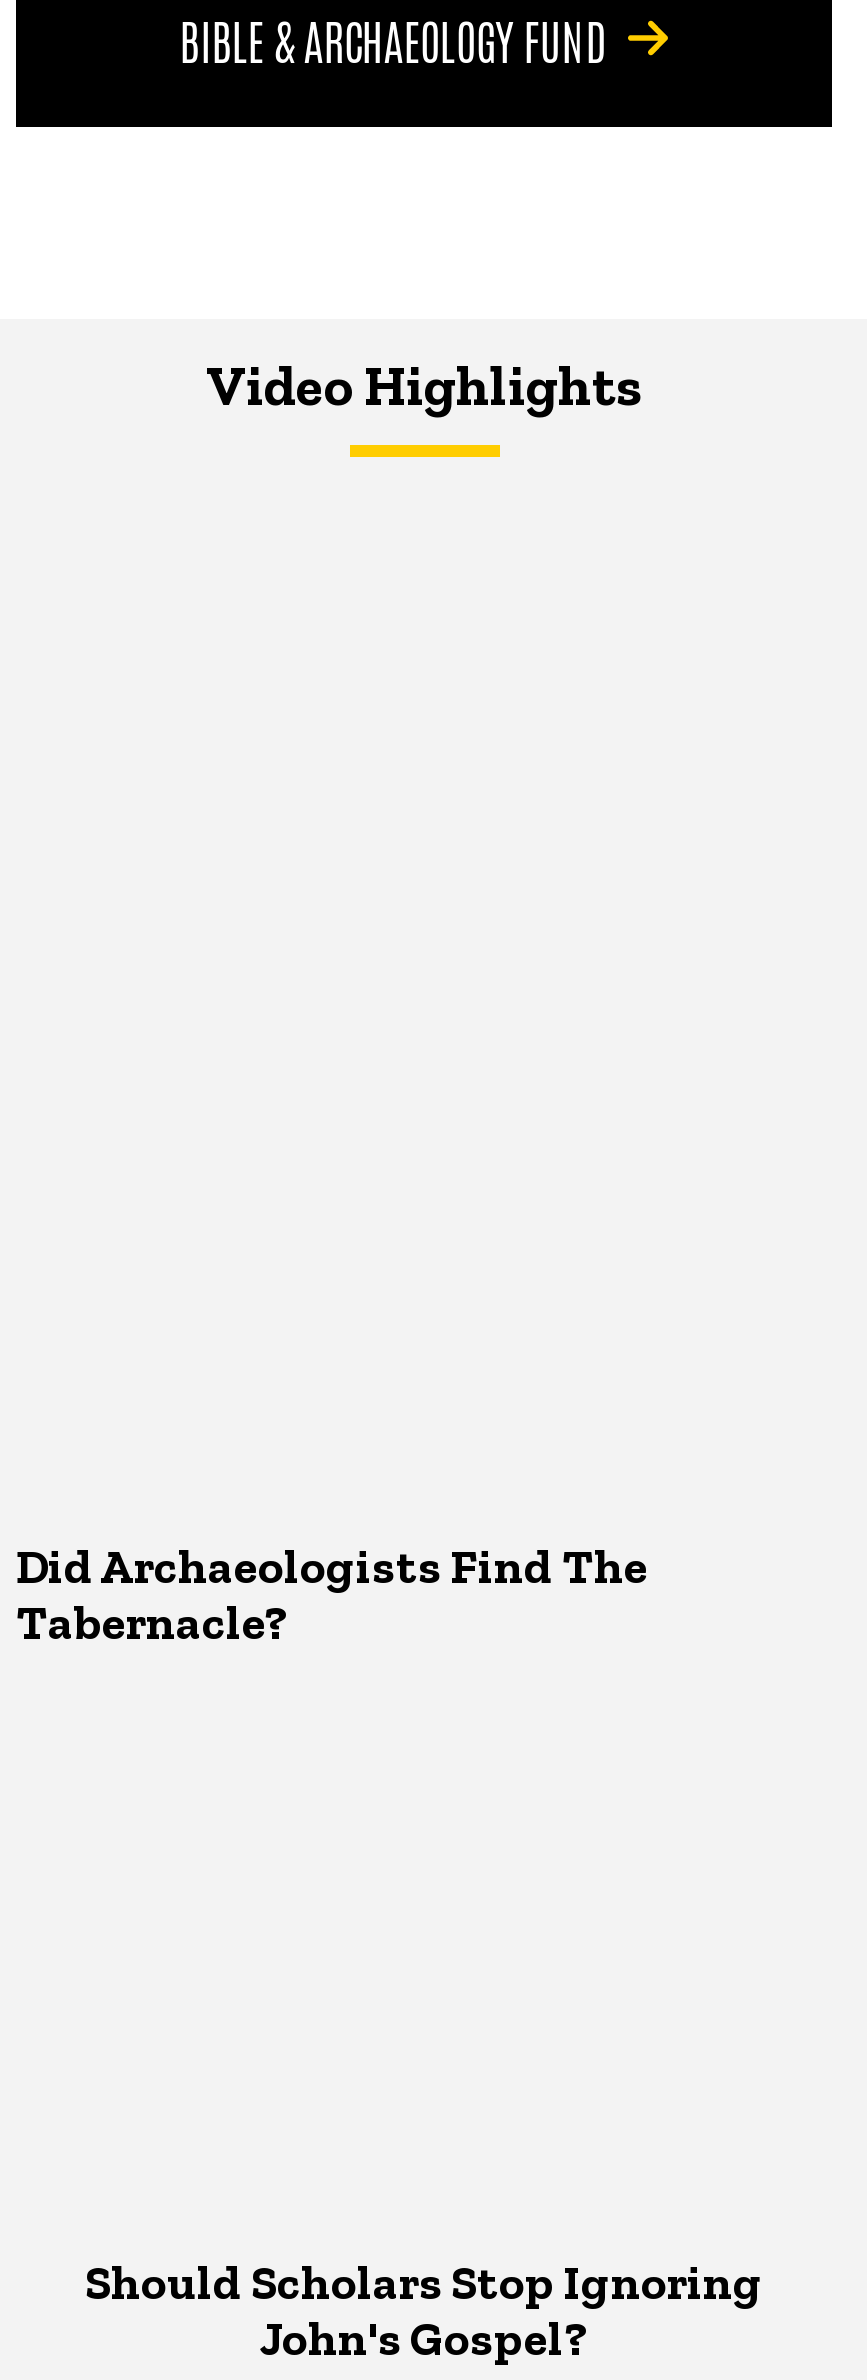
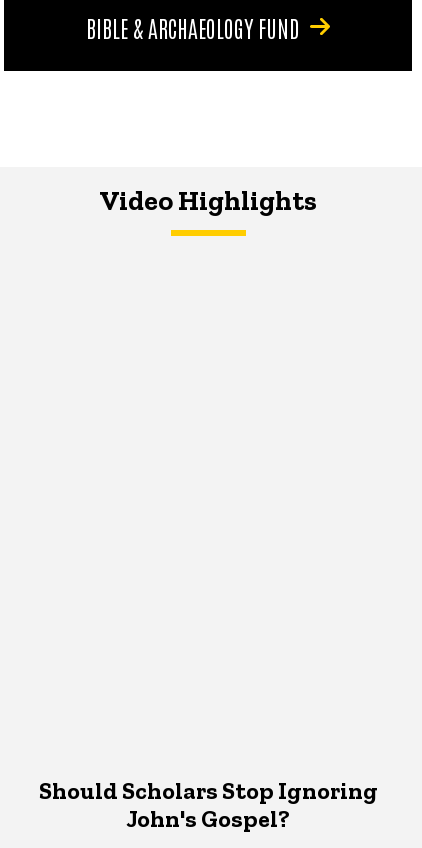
- Did Archaeologists Find The
- Tabernacle?
